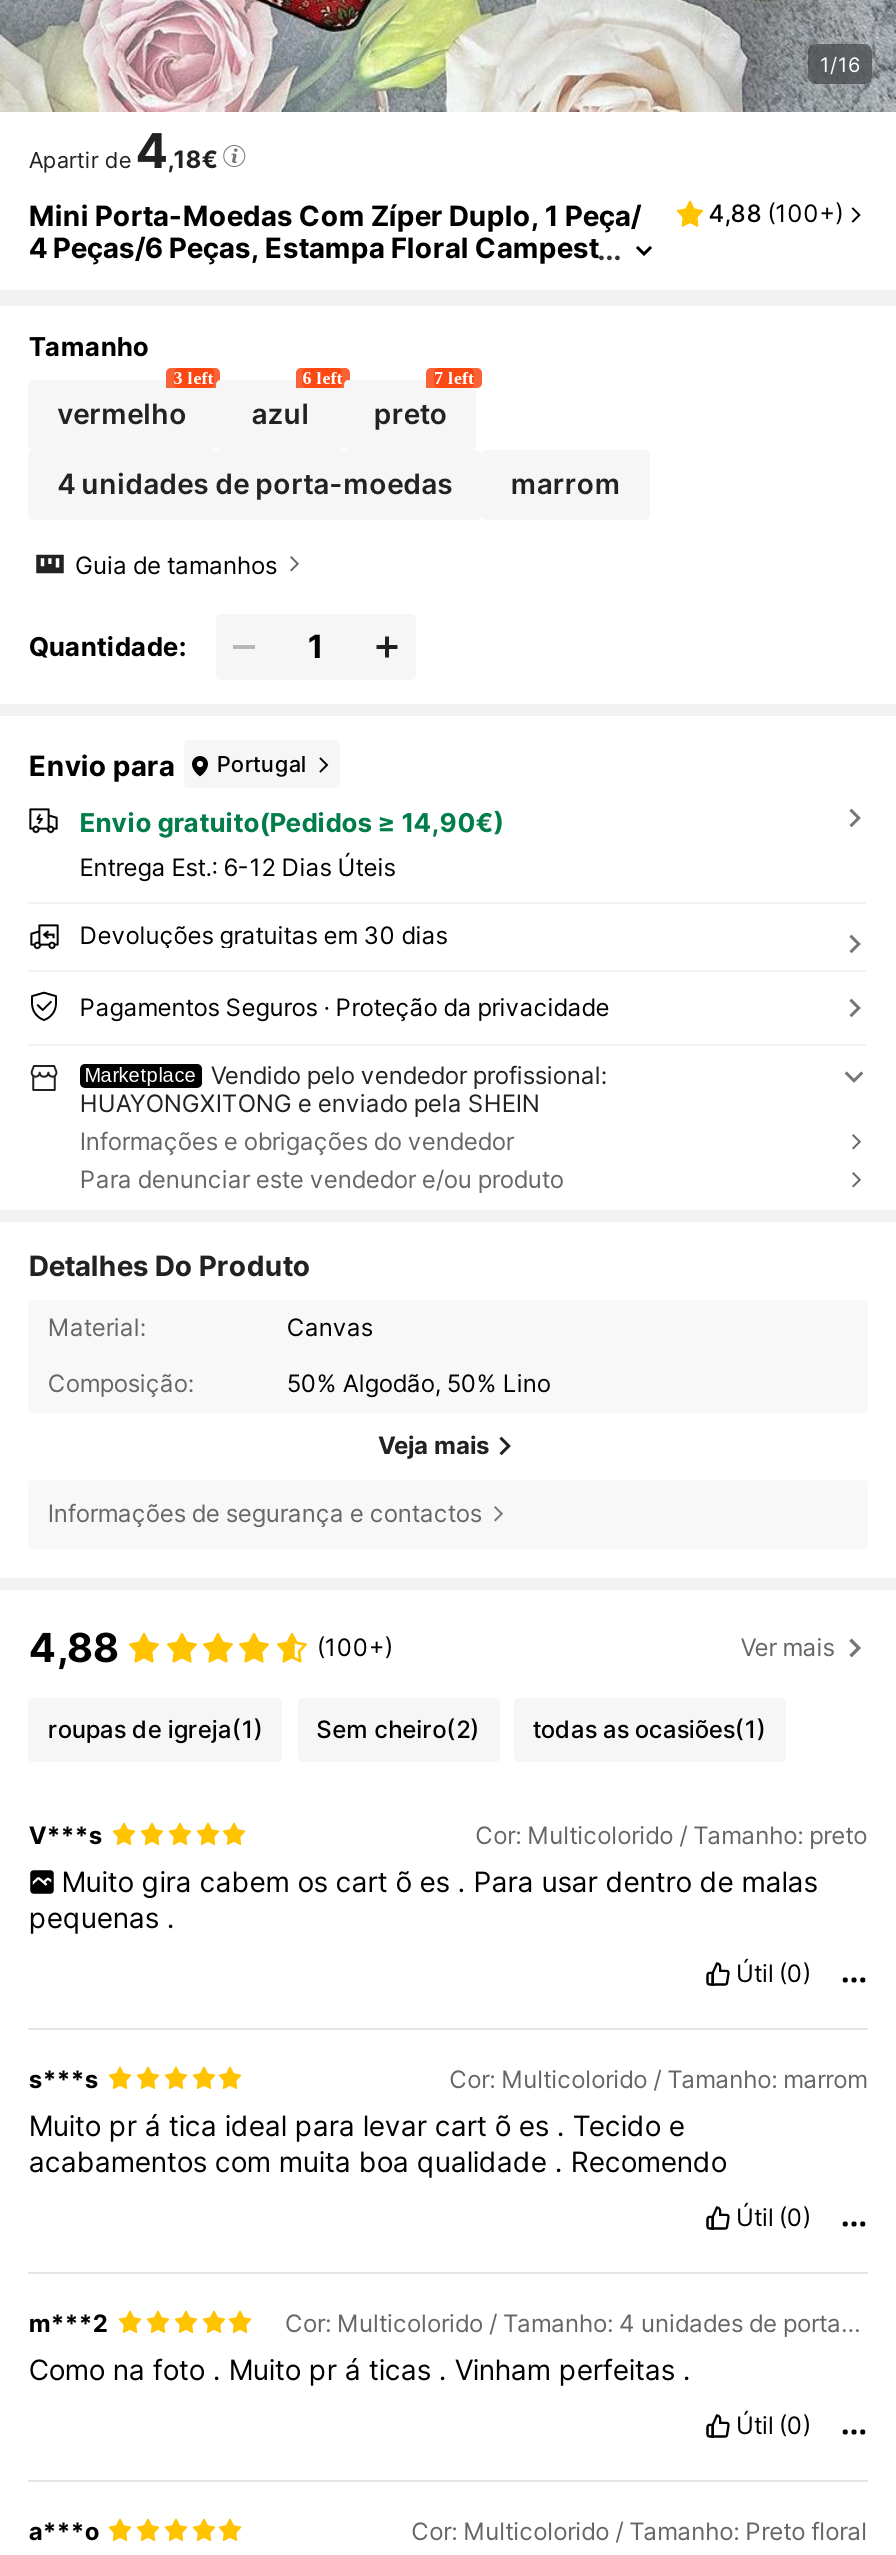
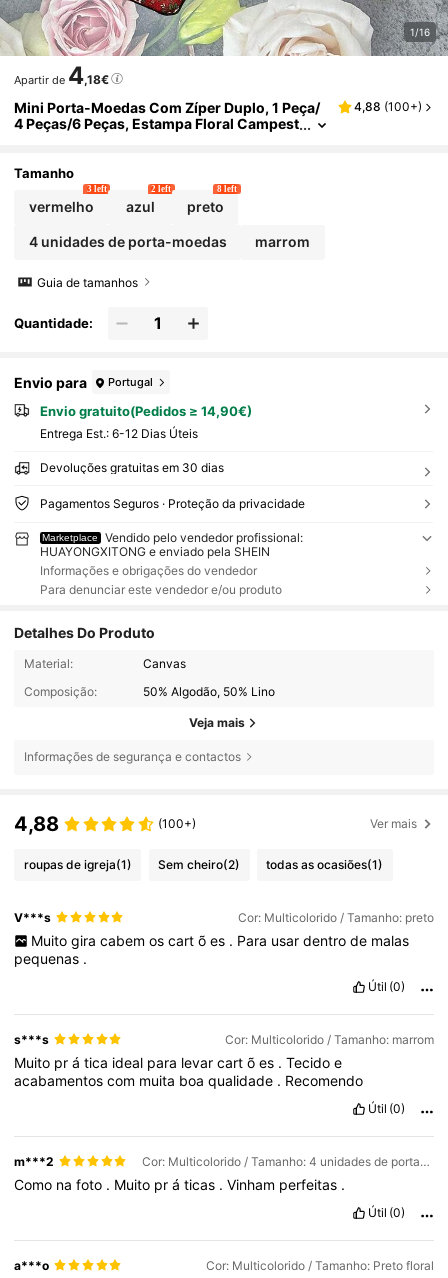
- 6 left
+ 2 left

- 7 left
+ 8 left
